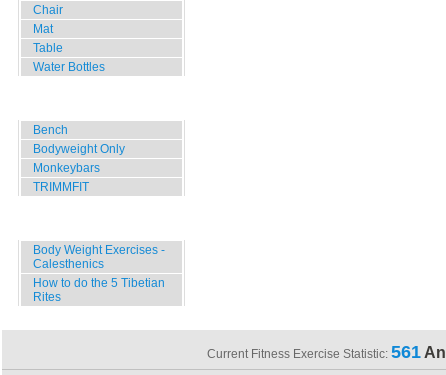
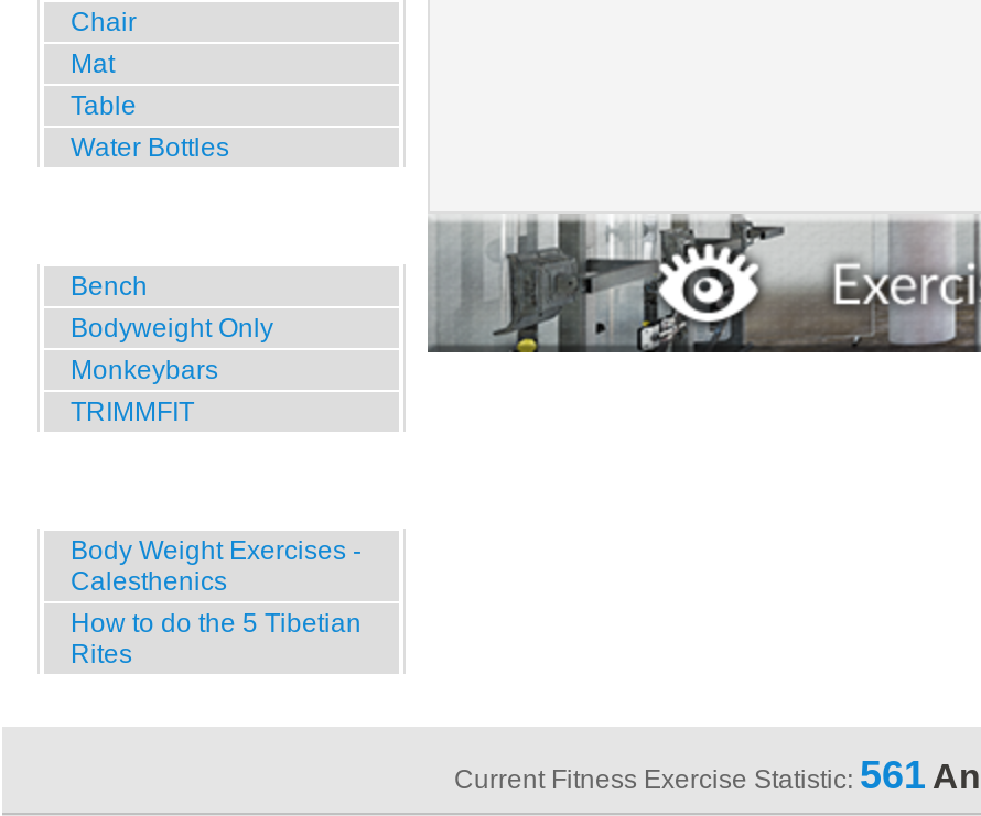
+ [image]
